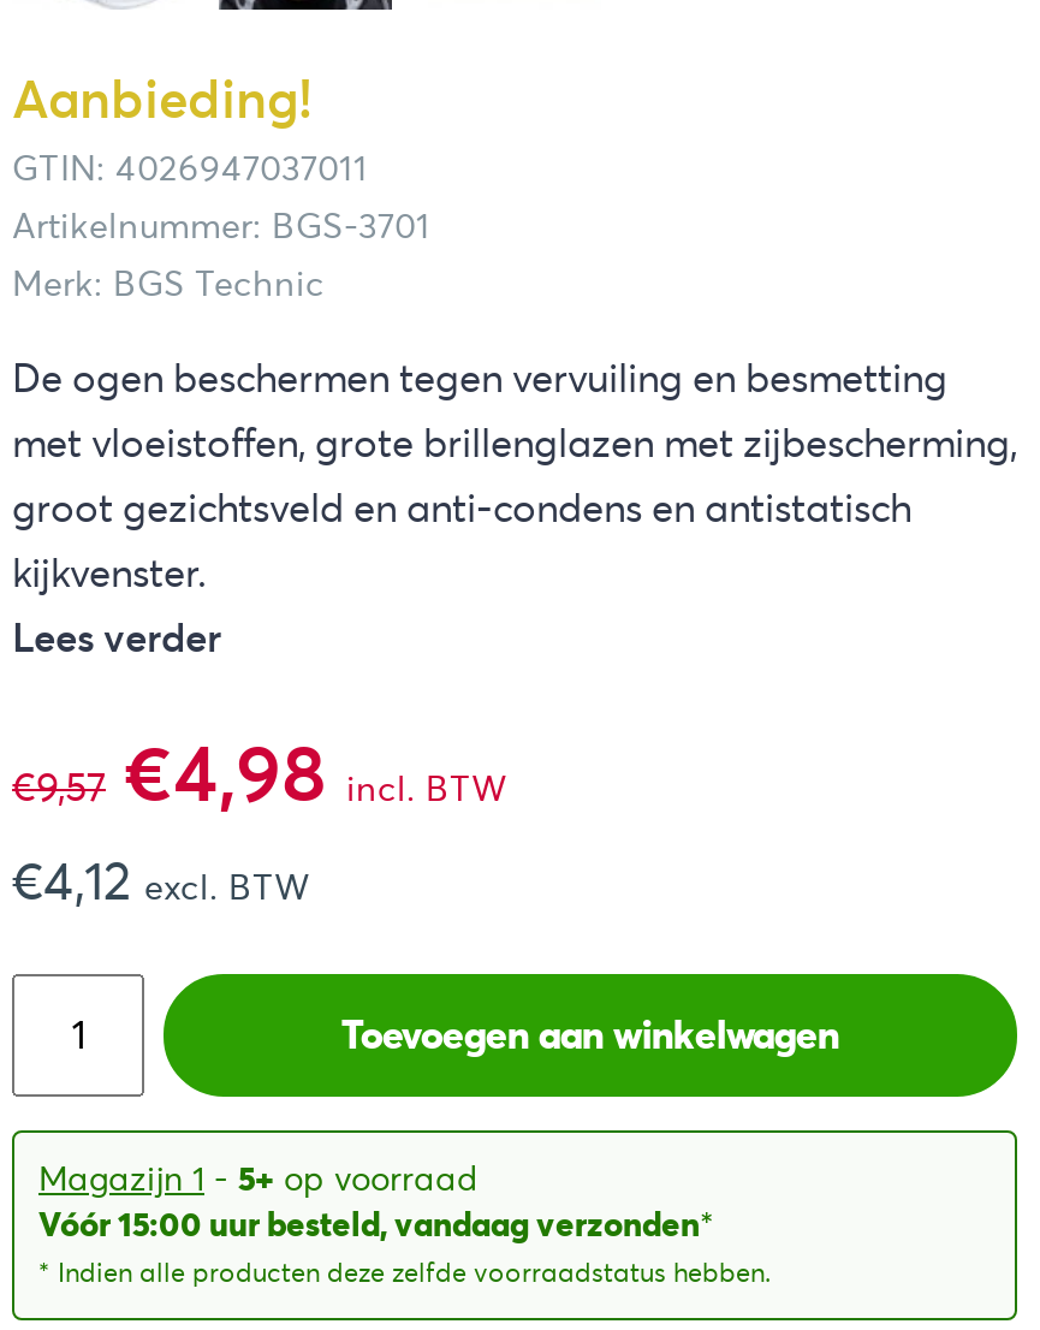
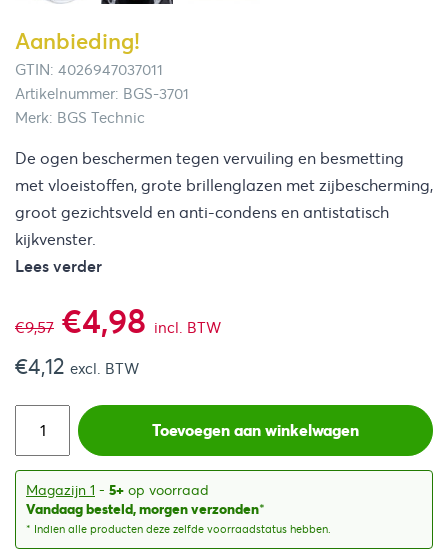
- Vóór 15:00 uur besteld, vandaag verzonden*
+ Vandaag besteld, morgen verzonden*
